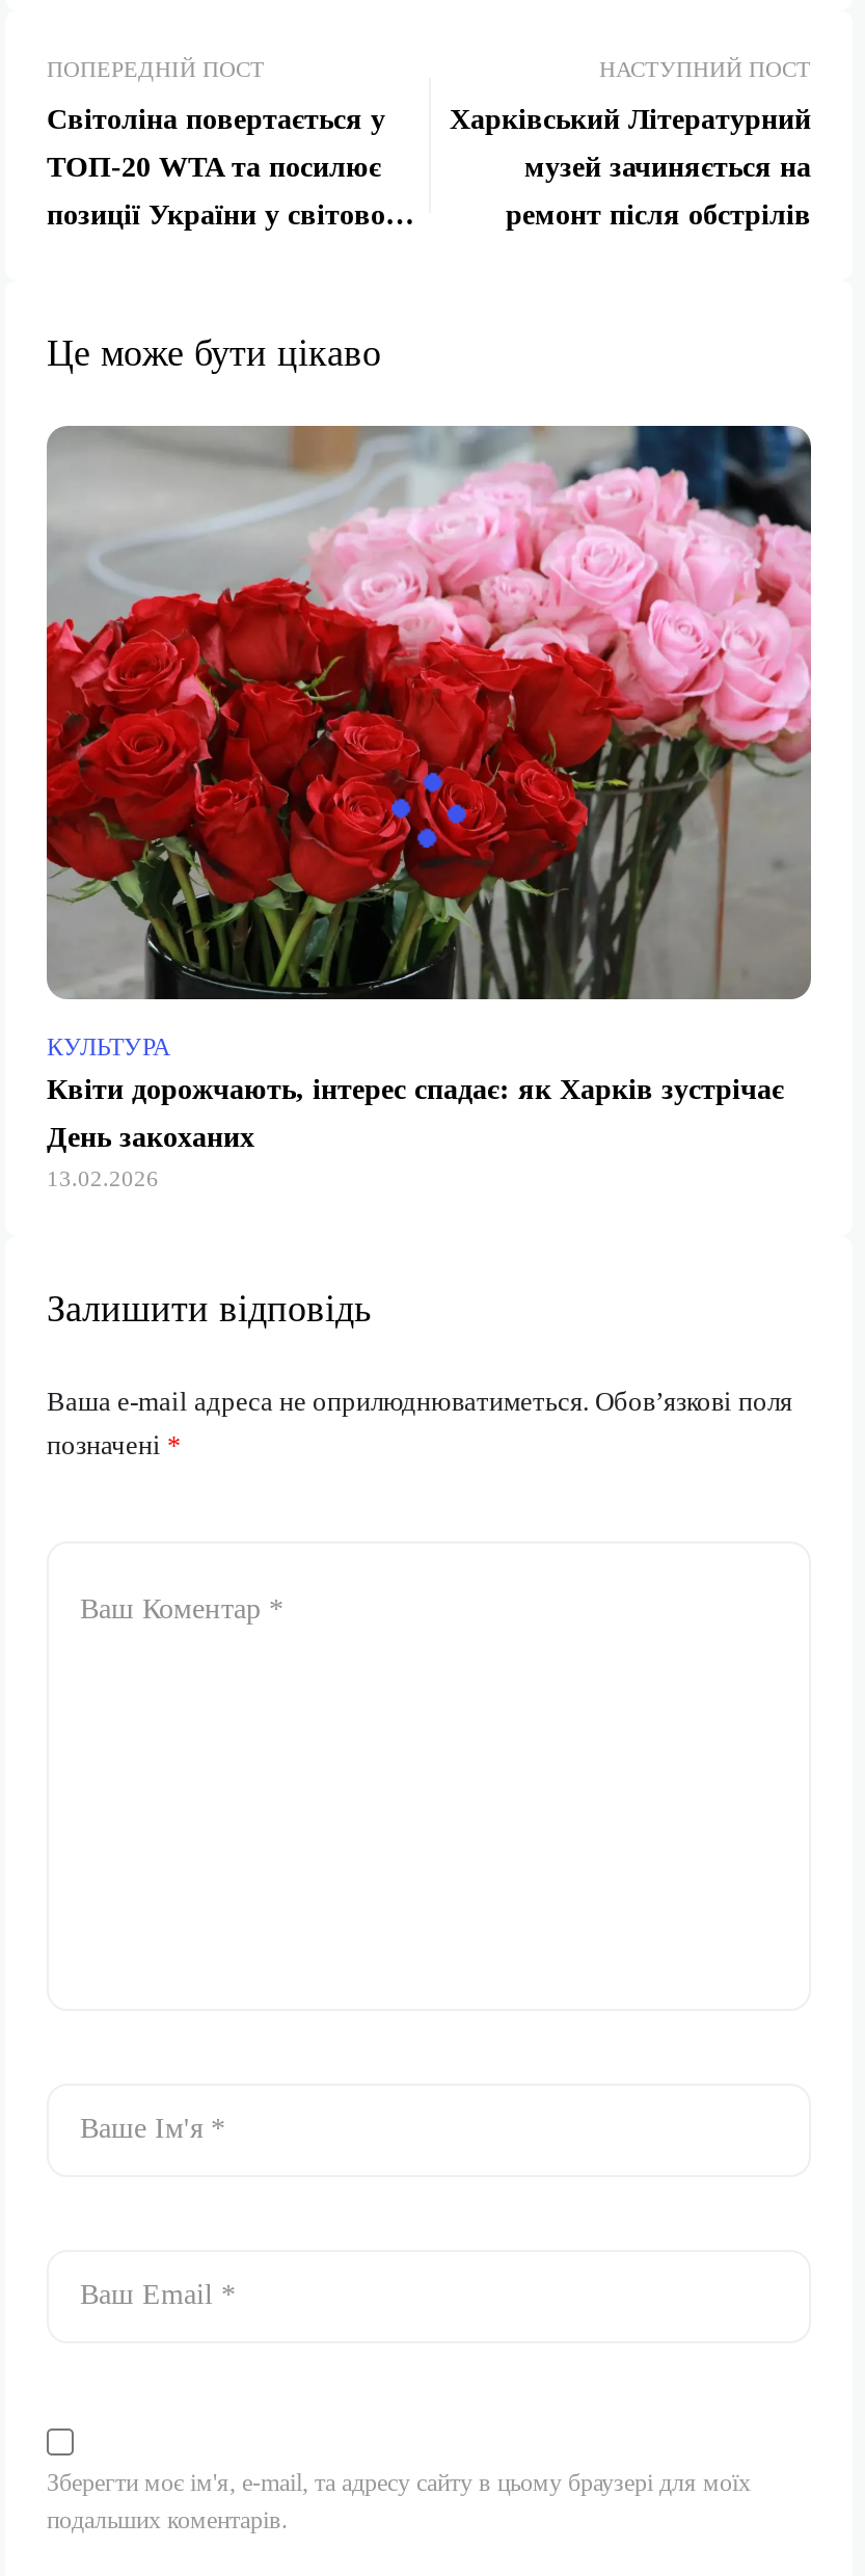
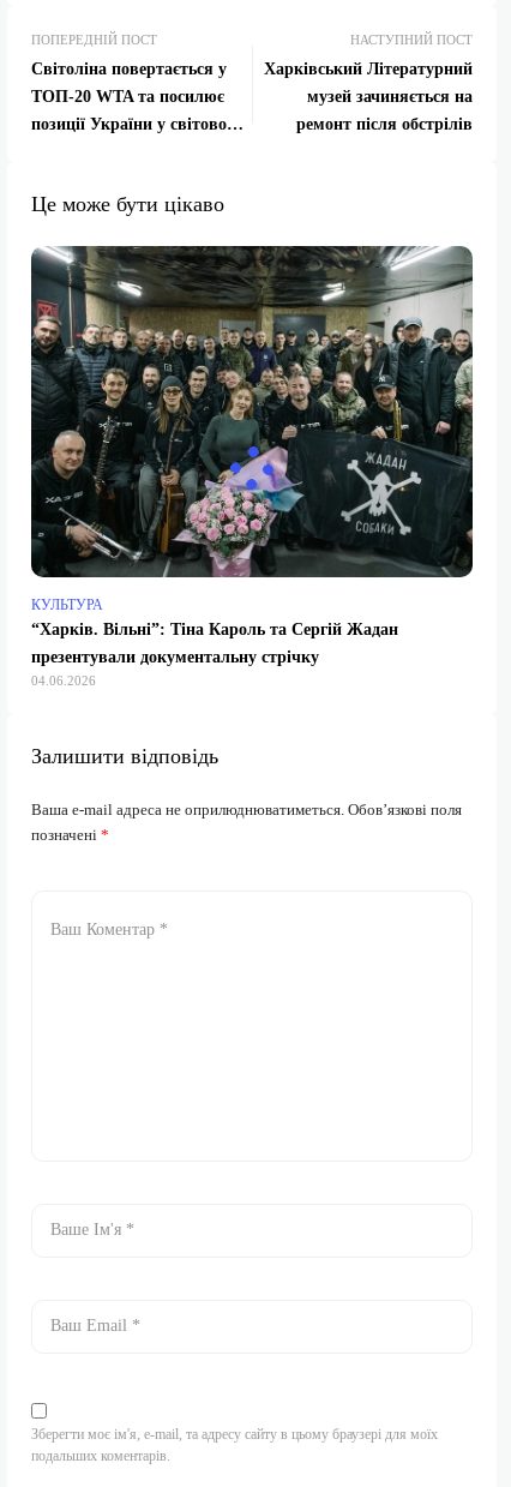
- [image]
- Квіти дорожчають, інтерес спадає: як Харків зустрічає
+ [image]
+ “Харків. Вільні”: Тіна Кароль та Сергій Жадан

- День закоханих
- 13.02.2026
+ презентували документальну стрічку
+ 04.06.2026
